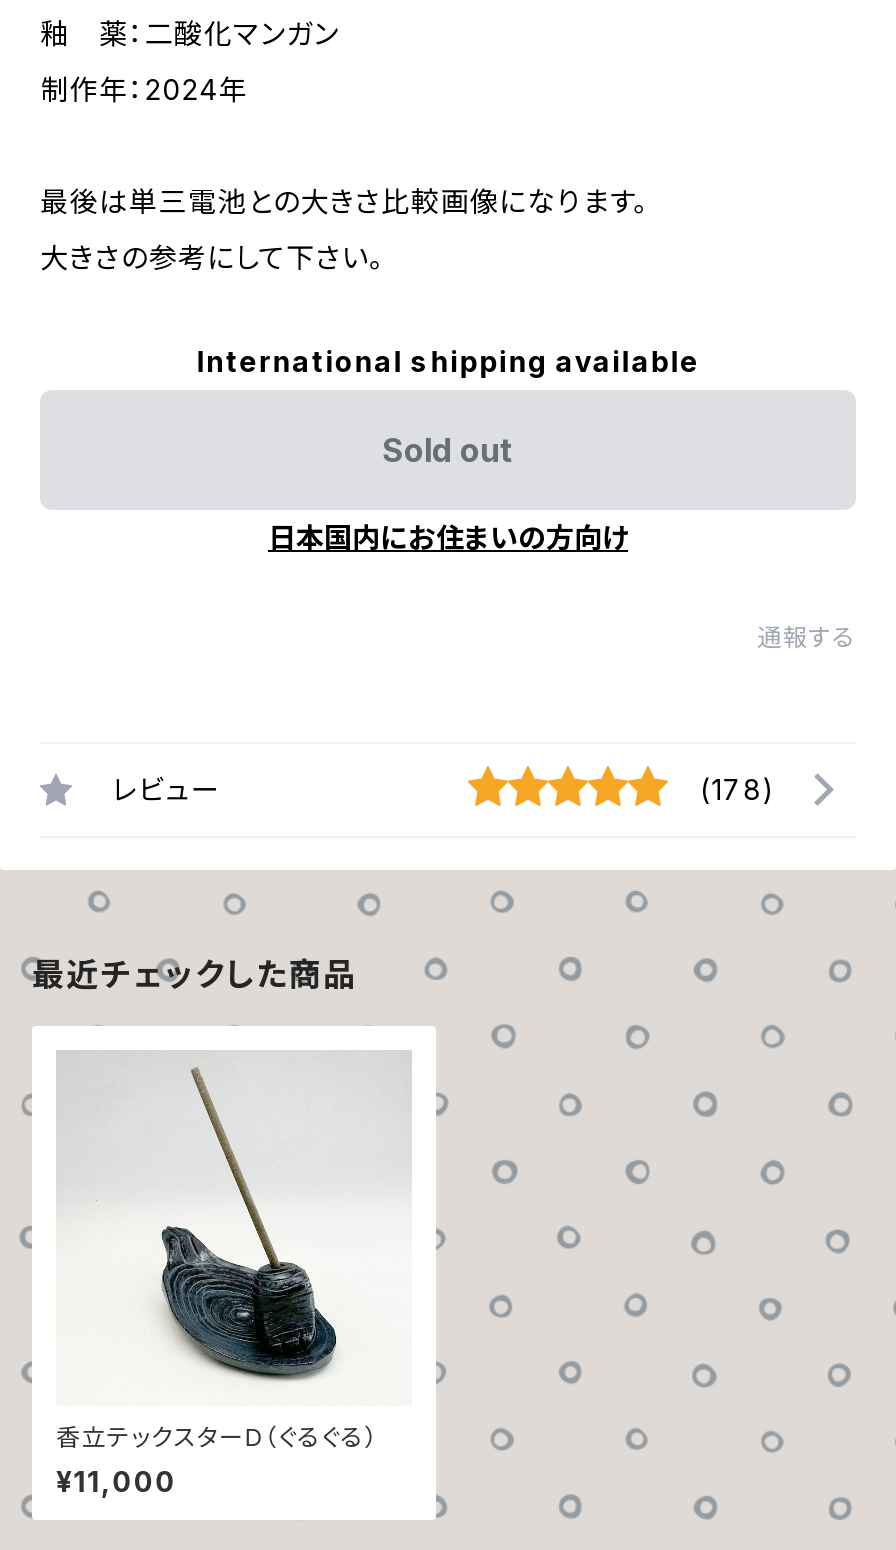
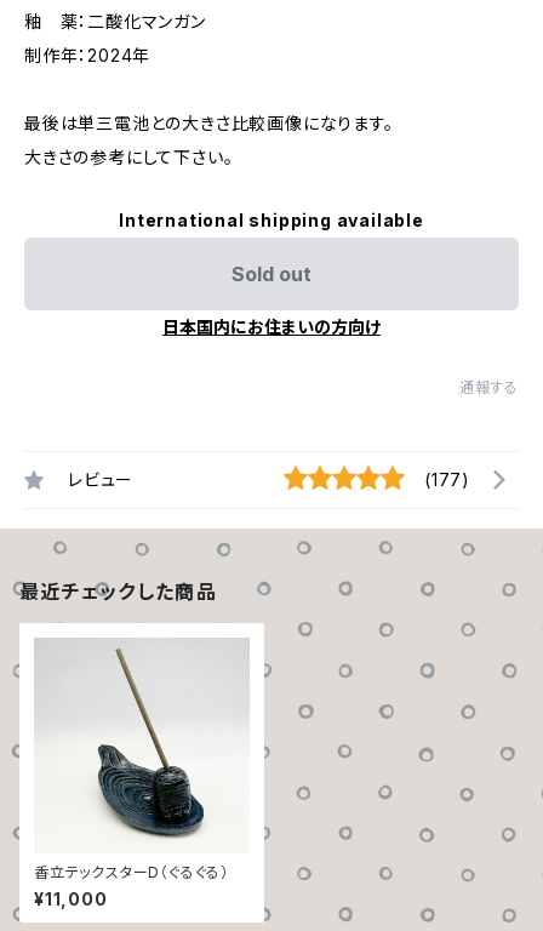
- (178)
+ (177)
